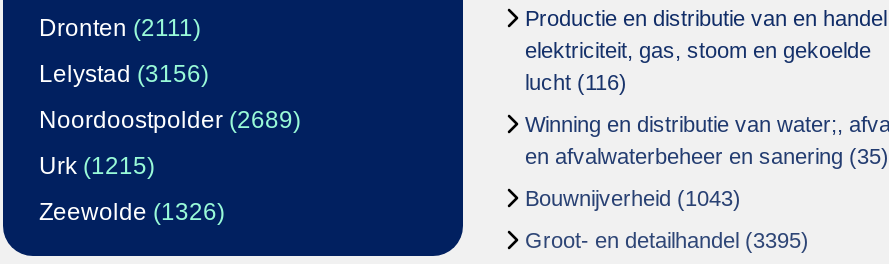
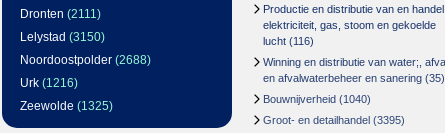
- Lelystad (3156)
+ Lelystad (3150)

- Noordoostpolder (2689)
+ Noordoostpolder (2688)

- Urk (1215)
+ Urk (1216)

- Bouwnijverheid (1043)
+ Bouwnijverheid (1040)

- Zeewolde (1326)
+ Zeewolde (1325)
